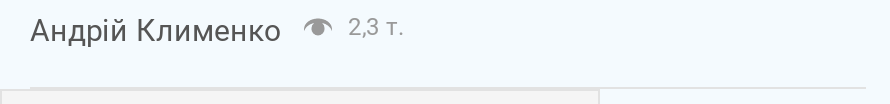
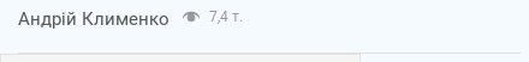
- 2,3 т.
+ 7,4 т.
